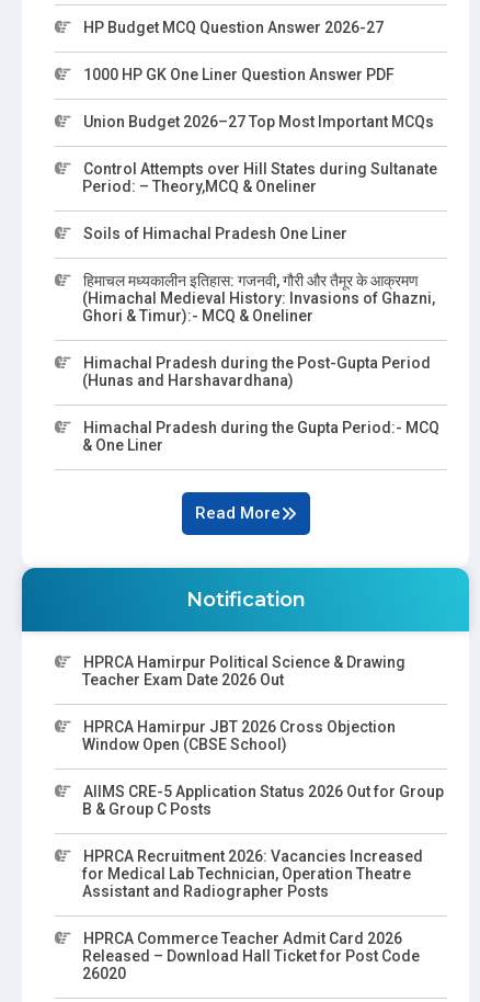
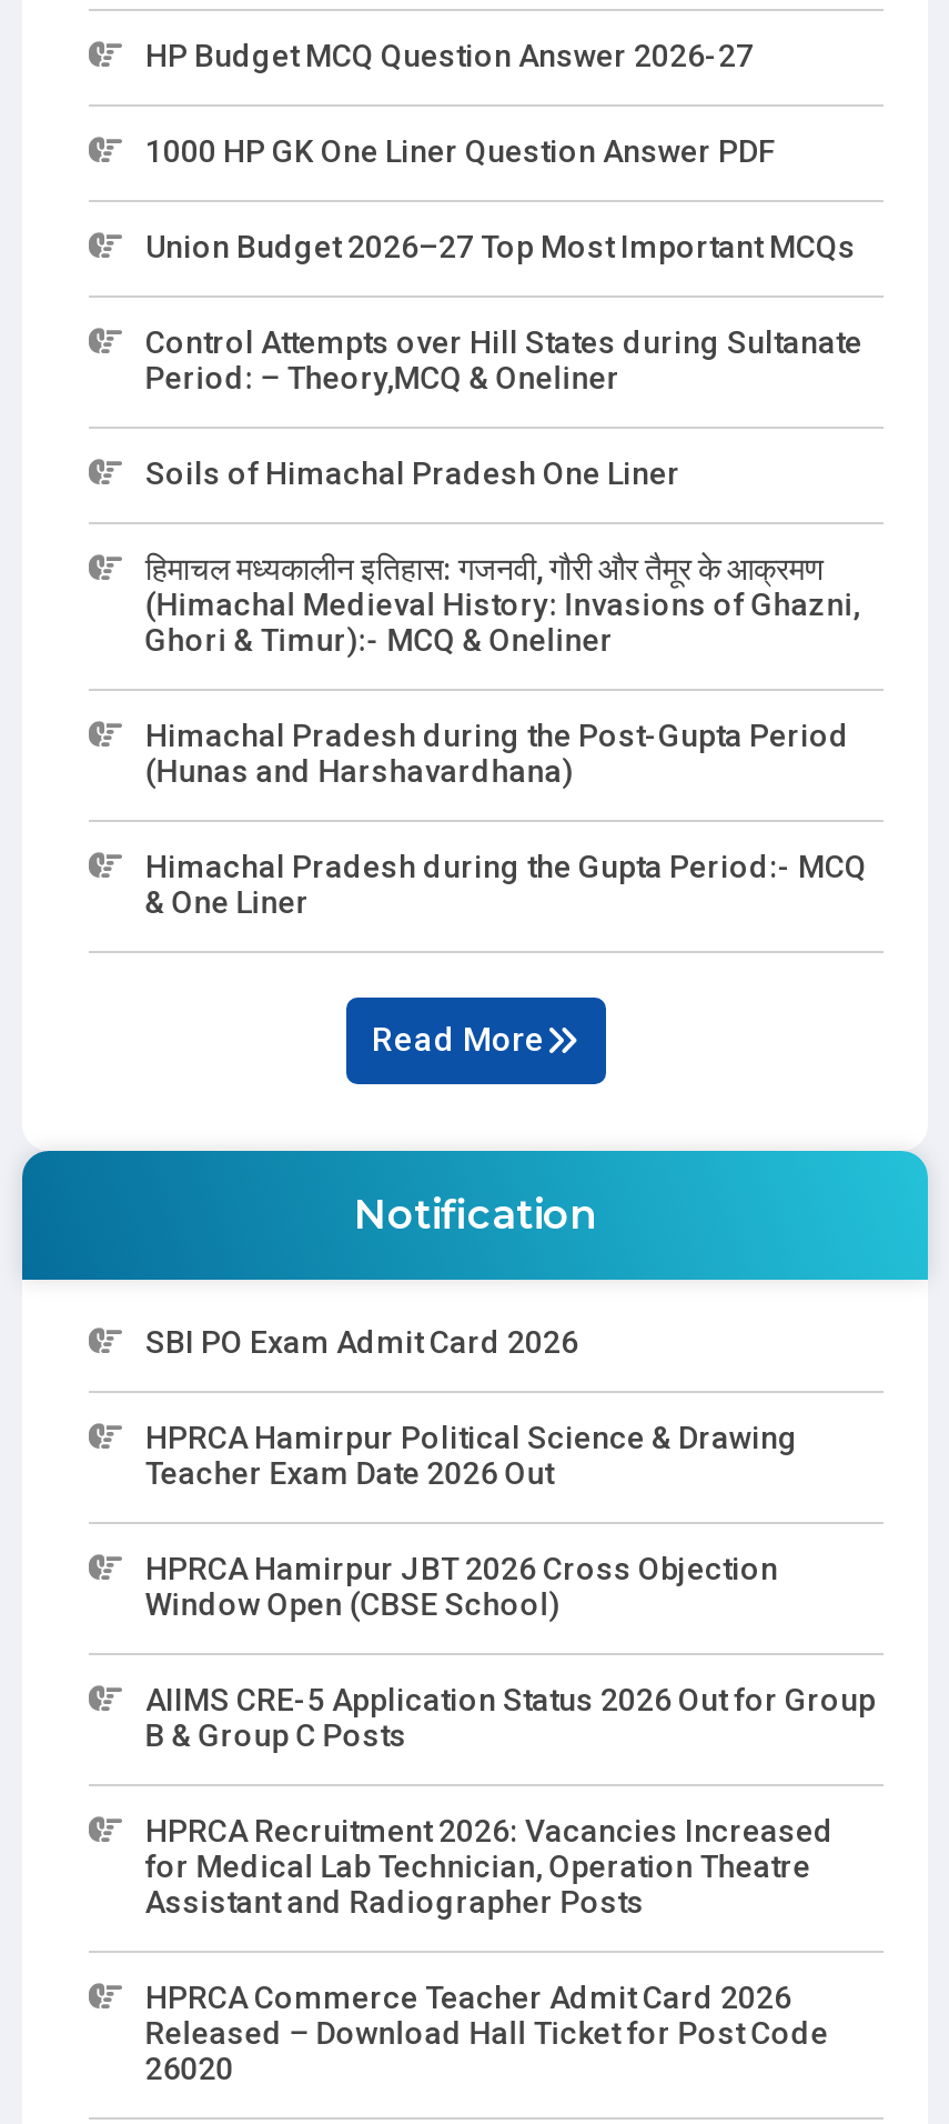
+ SBI PO Exam Admit Card 2026
